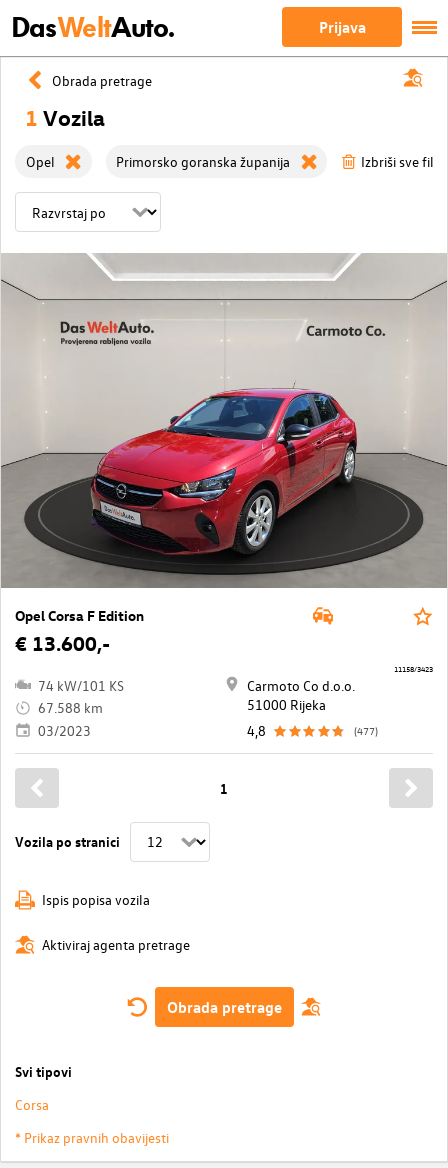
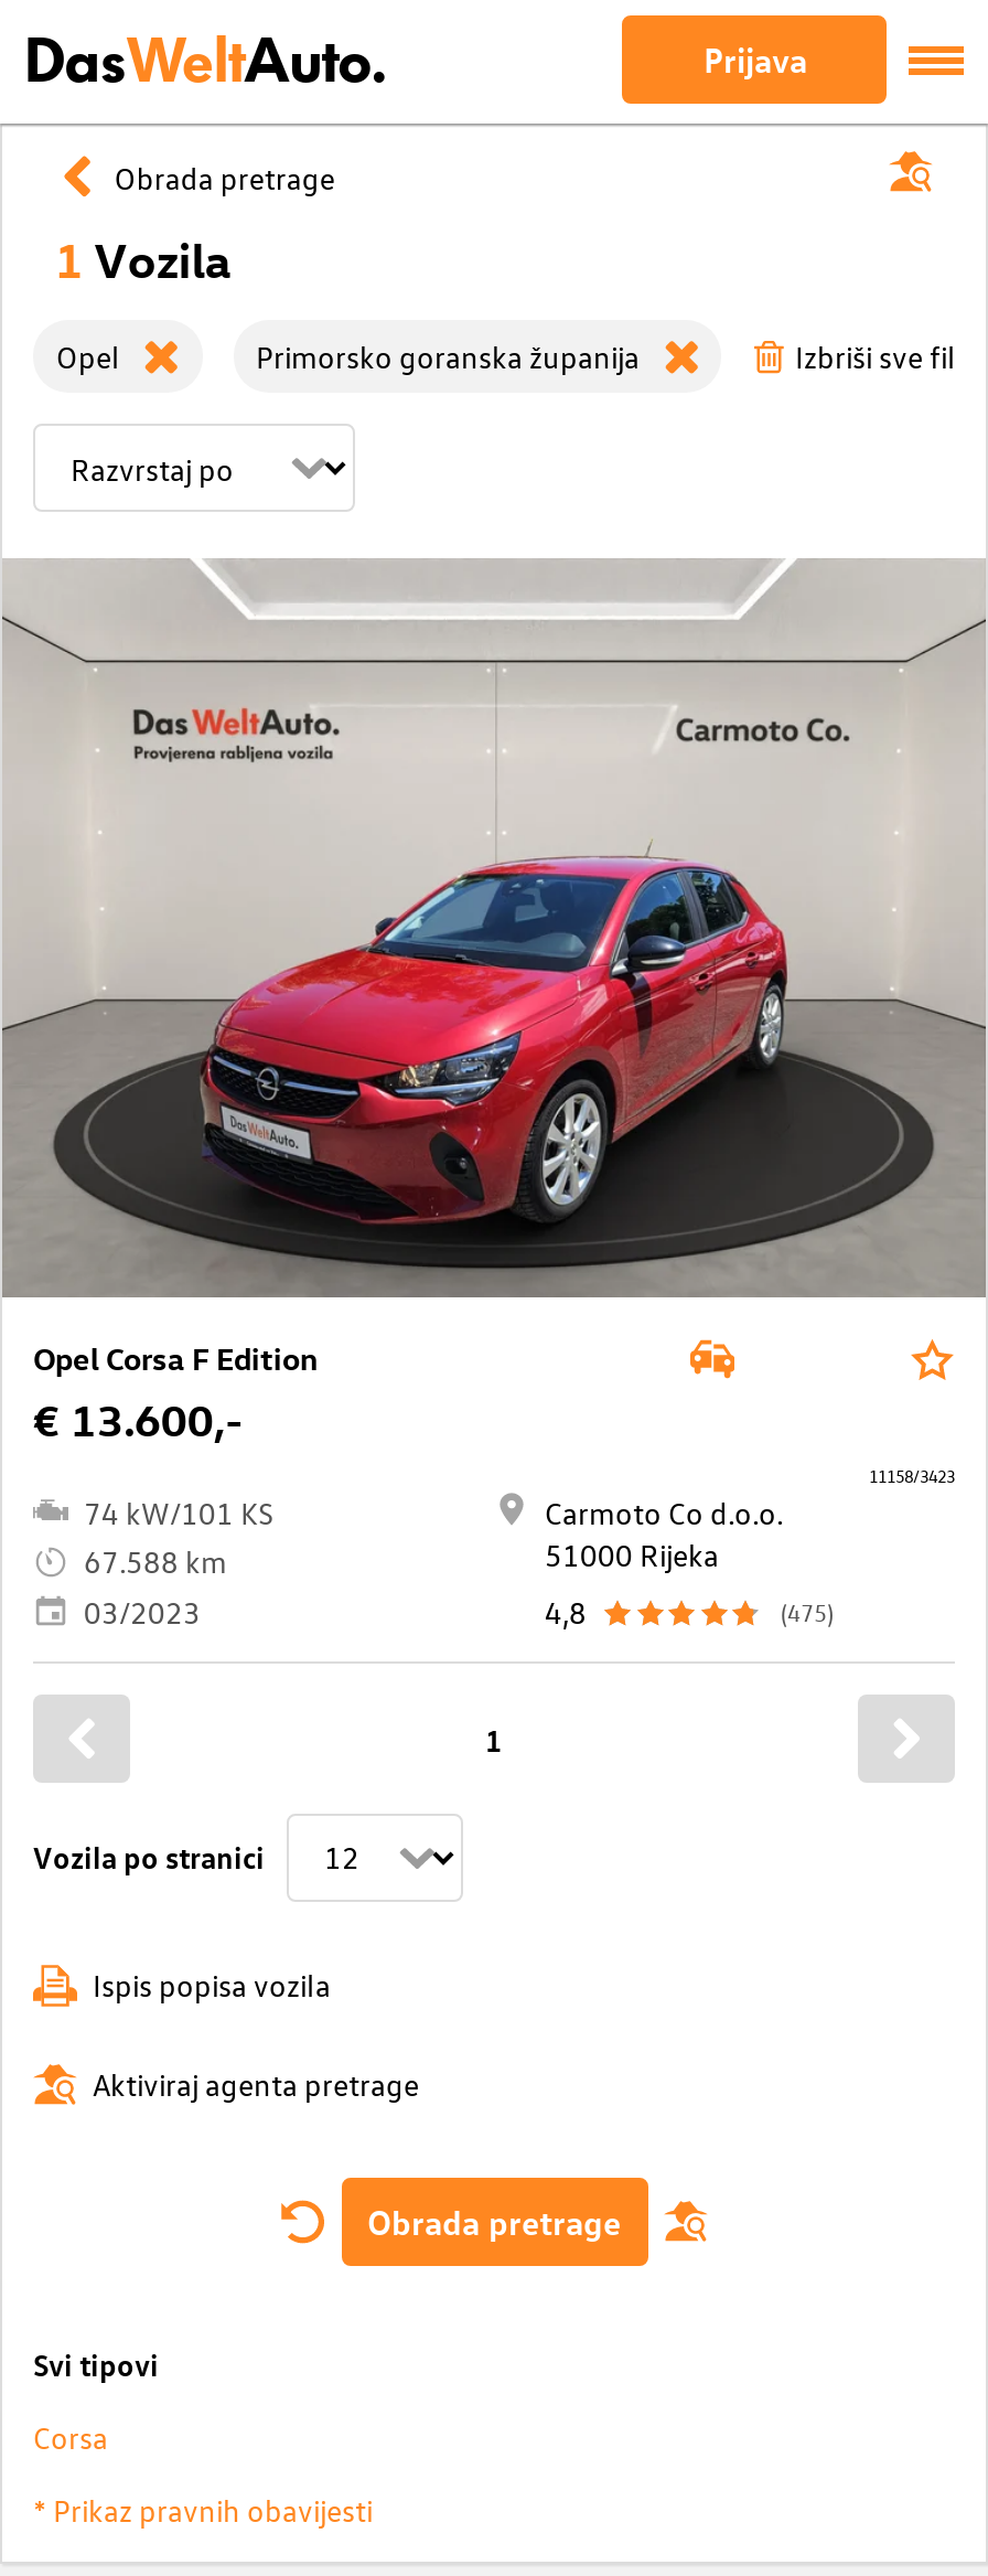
- (477)
+ (475)
